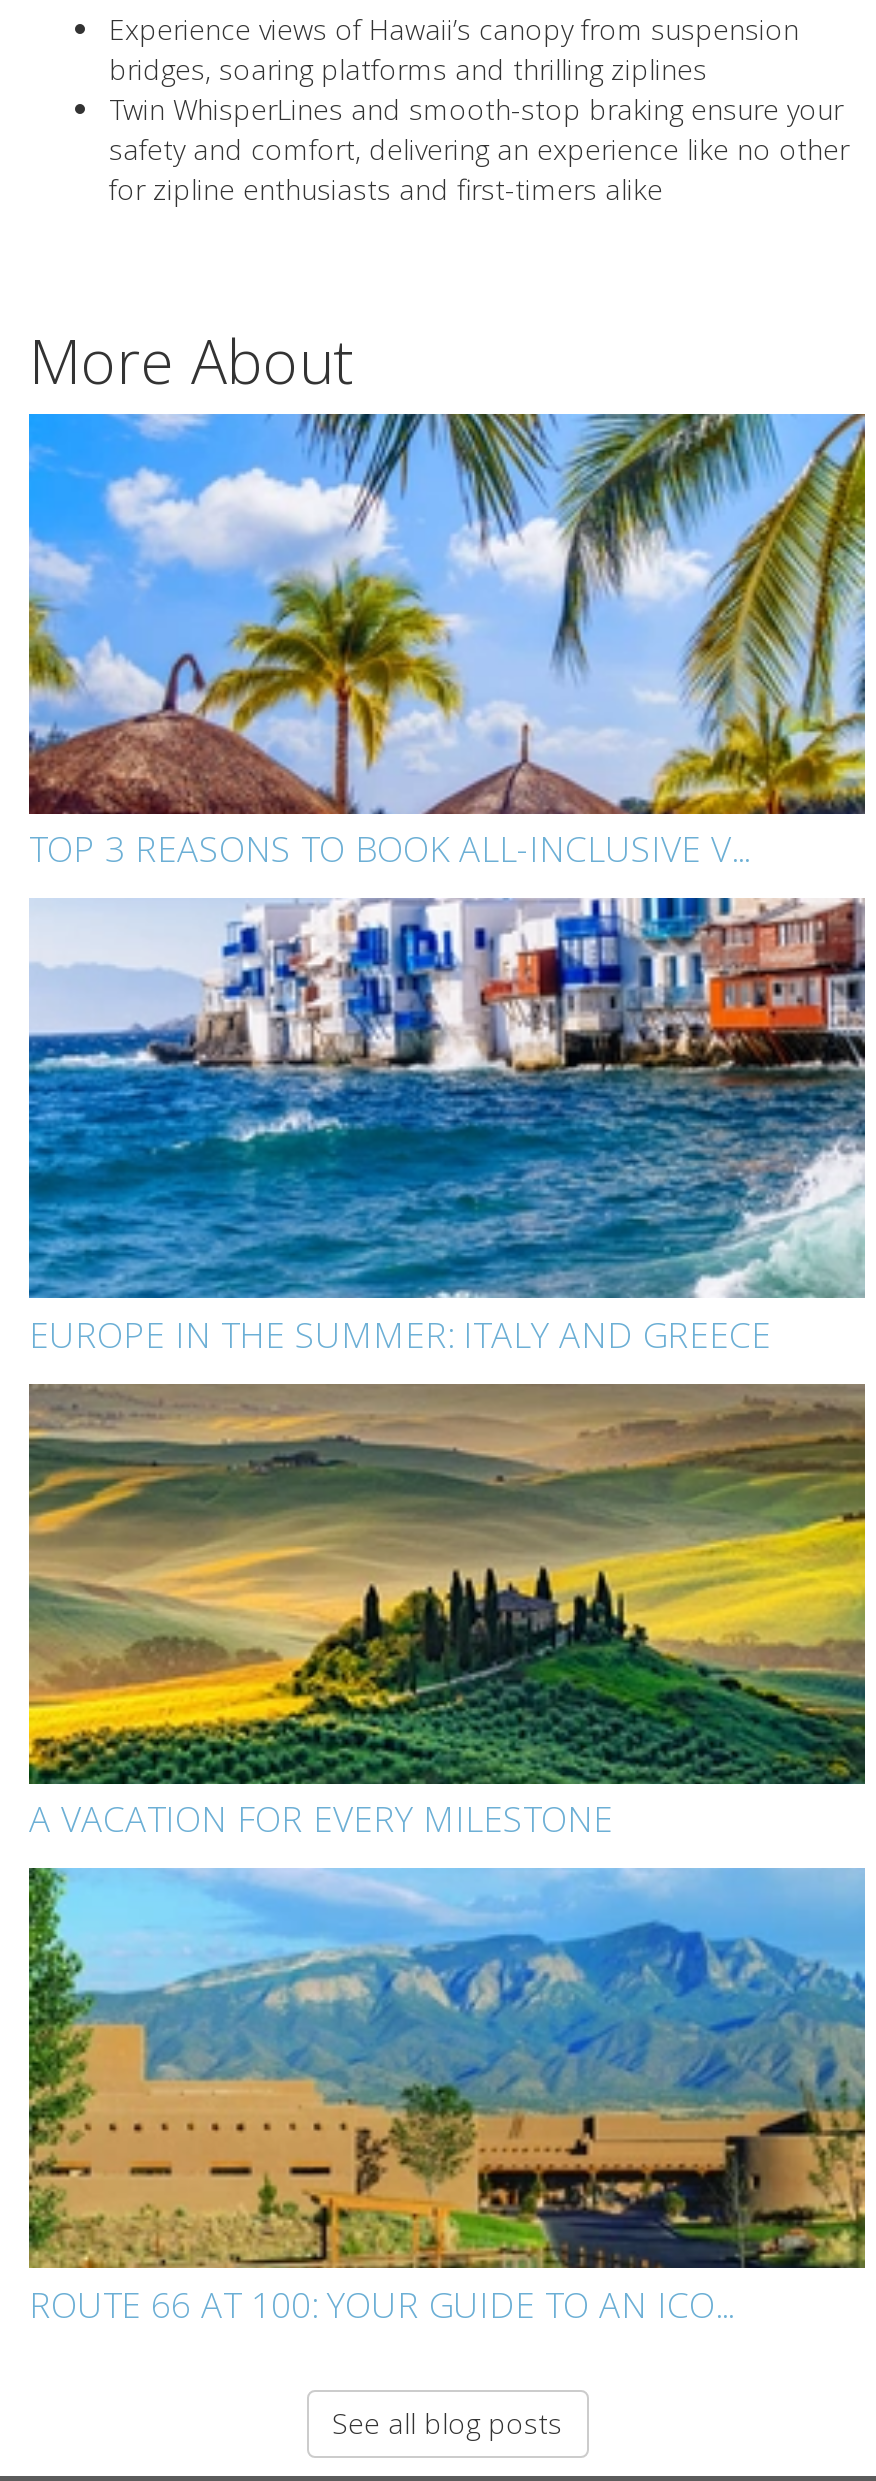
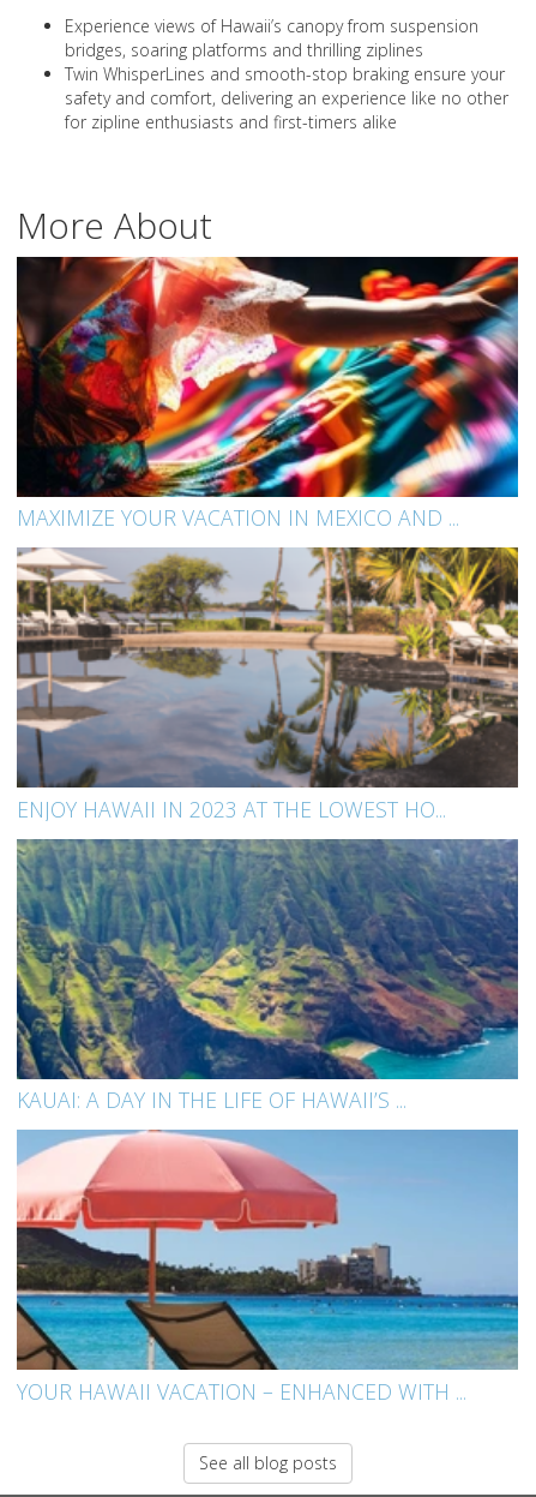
- [image]
- TOP 3 REASONS TO BOOK ALL-INCLUSIVE V...
+ [image]
+ MAXIMIZE YOUR VACATION IN MEXICO AND ...

- [image]
- EUROPE IN THE SUMMER: ITALY AND GREECE
+ [image]
+ ENJOY HAWAII IN 2023 AT THE LOWEST HO...

- [image]
- A VACATION FOR EVERY MILESTONE
+ [image]
+ KAUAI: A DAY IN THE LIFE OF HAWAII’S ...

- [image]
- ROUTE 66 AT 100: YOUR GUIDE TO AN ICO...
+ [image]
+ YOUR HAWAII VACATION – ENHANCED WITH ...
